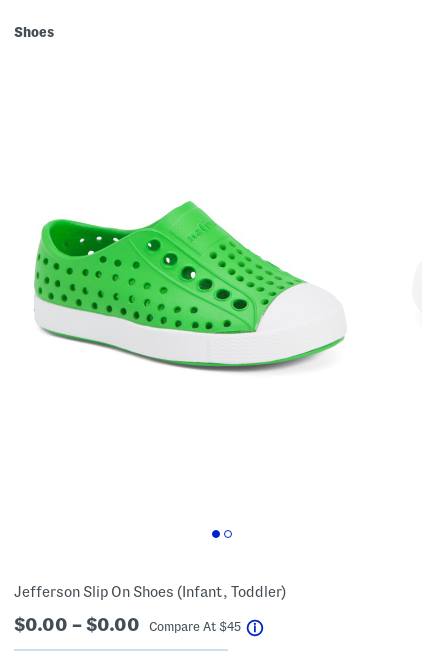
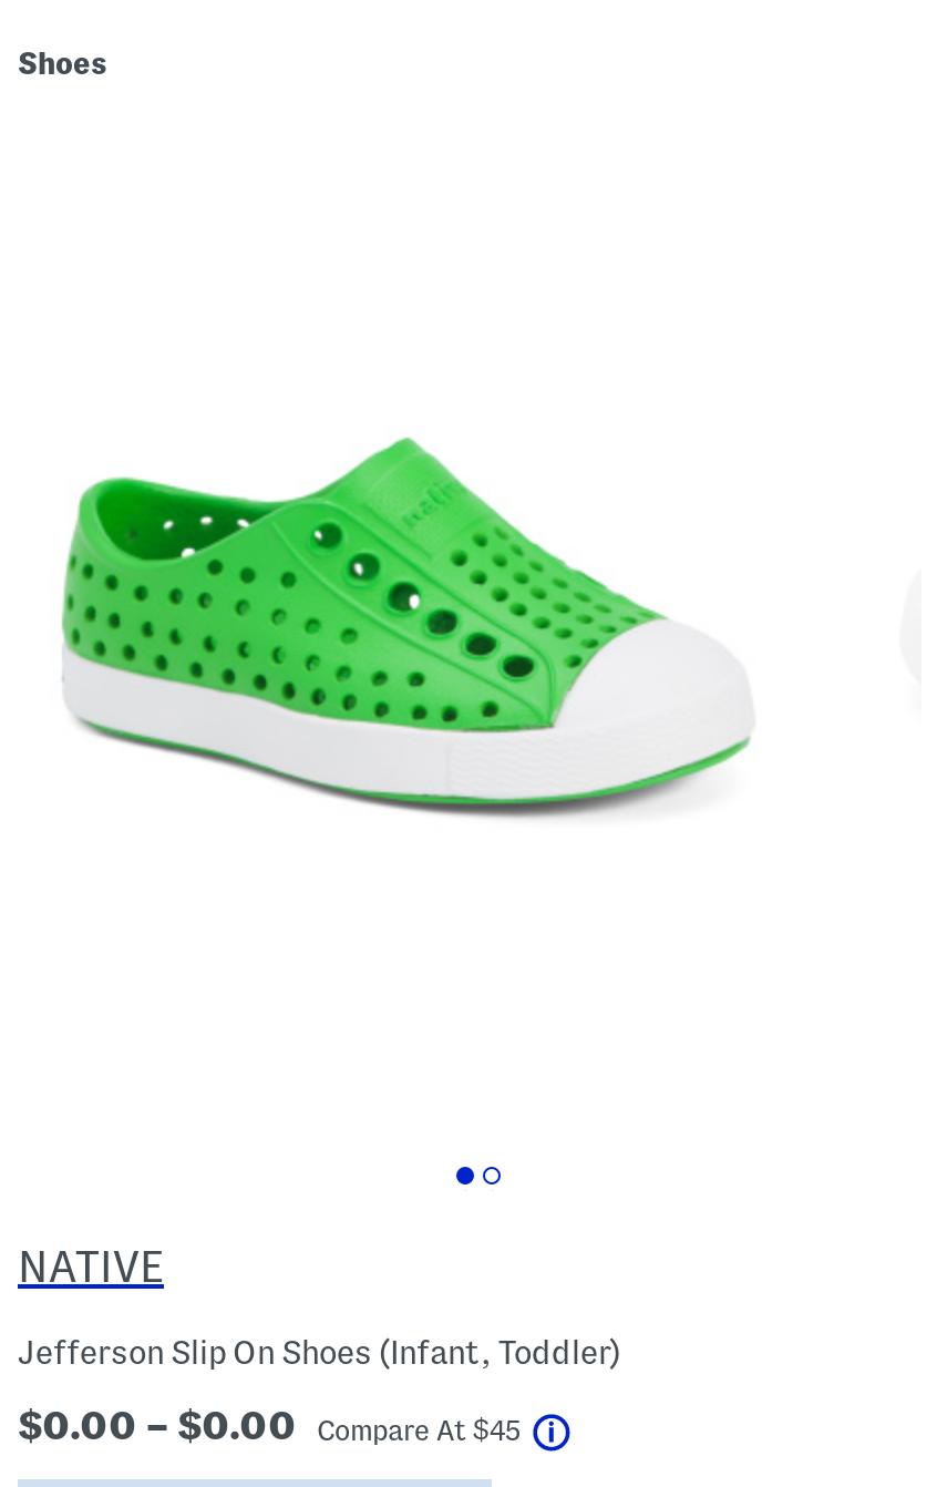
+ NATIVE
